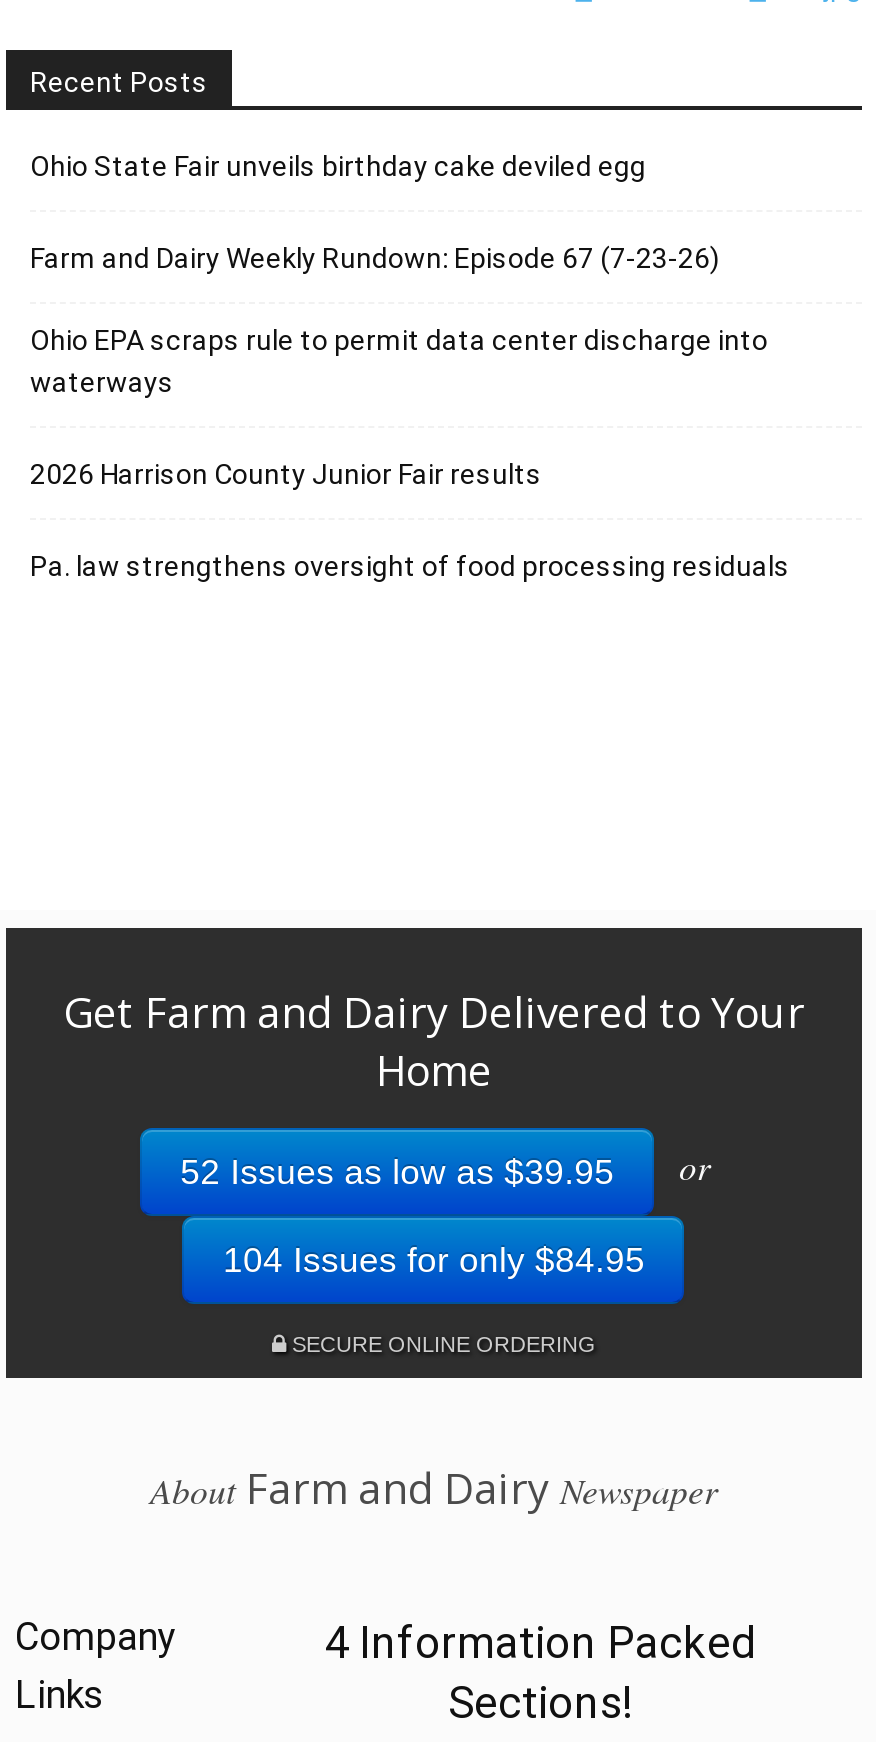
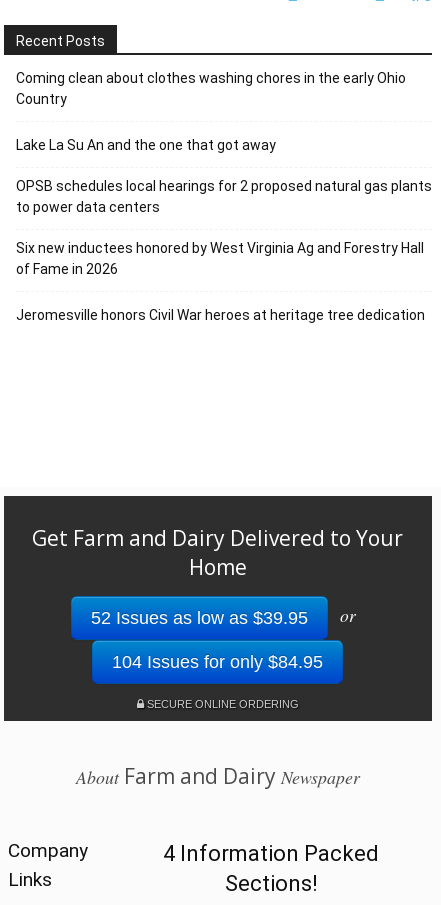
- Ohio State Fair unveils birthday cake deviled egg
+ Coming clean about clothes washing chores in the early Ohio
+ Country

- Farm and Dairy Weekly Rundown: Episode 67 (7-23-26)
+ Lake La Su An and the one that got away

- Ohio EPA scraps rule to permit data center discharge into
- waterways
+ OPSB schedules local hearings for 2 proposed natural gas plants
+ to power data centers

- 2026 Harrison County Junior Fair results
+ Six new inductees honored by West Virginia Ag and Forestry Hall
+ of Fame in 2026

- Pa. law strengthens oversight of food processing residuals
+ Jeromesville honors Civil War heroes at heritage tree dedication
